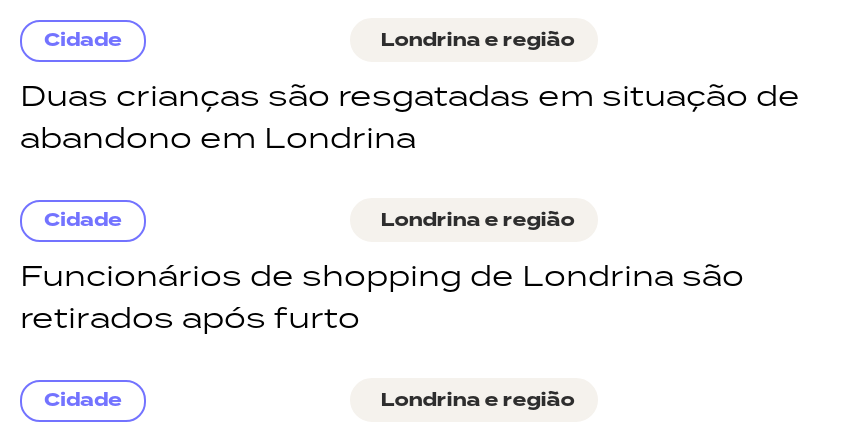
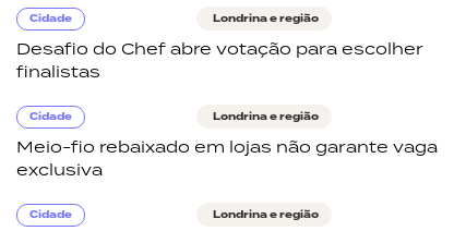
- Duas crianças são resgatadas em situação de
- abandono em Londrina
+ Desafio do Chef abre votação para escolher
+ finalistas

- Funcionários de shopping de Londrina são
- retirados após furto
+ Meio-fio rebaixado em lojas não garante vaga
+ exclusiva
